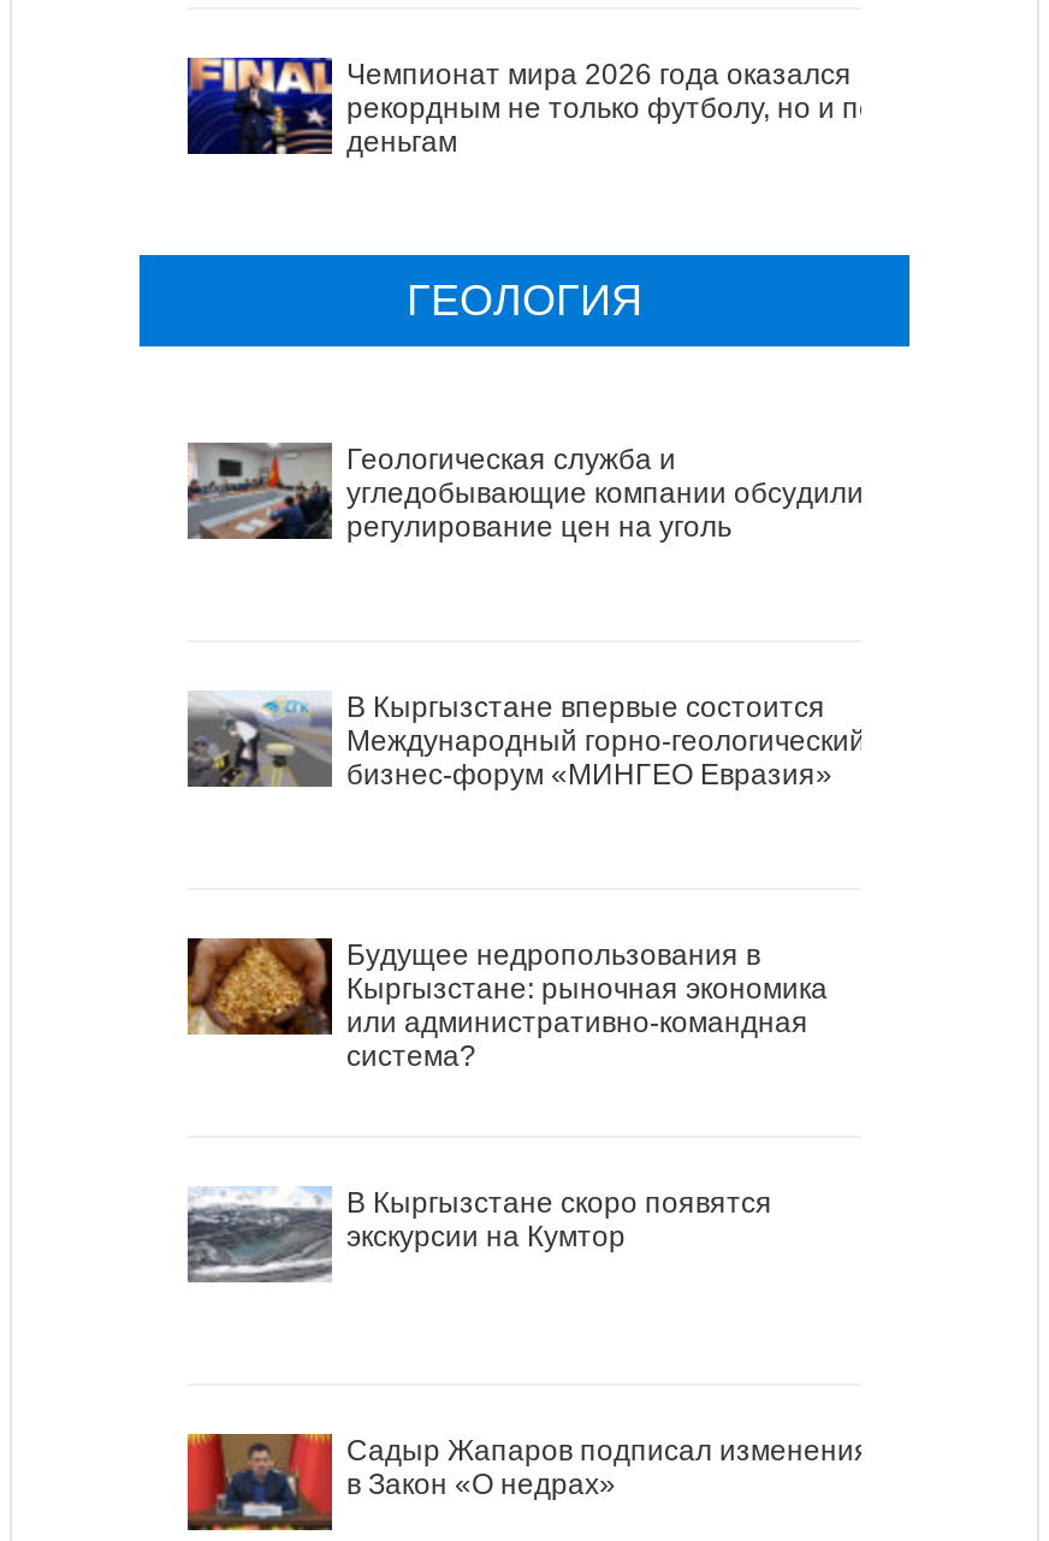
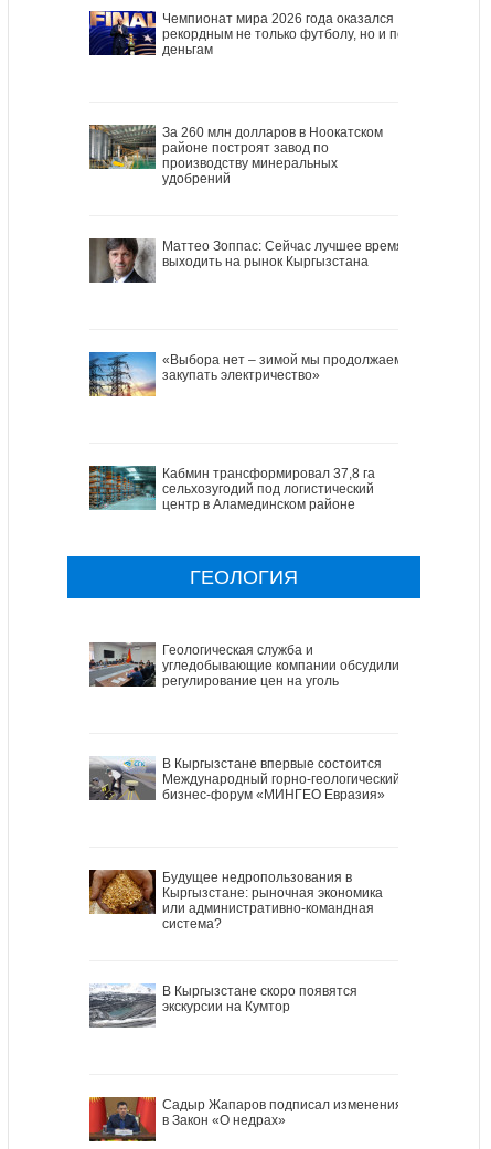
+ [image]
+ За 260 млн долларов в Ноокатском
+ районе построят завод по
+ производству минеральных
+ удобрений

+ [image]
+ Маттео Зоппас: Сейчас лучшее время
+ выходить на рынок Кыргызстана

+ [image]
+ «Выбора нет – зимой мы продолжаем
+ закупать электричество»

+ [image]
+ Кабмин трансформировал 37,8 га
+ сельхозугодий под логистический
+ центр в Аламединском районе
